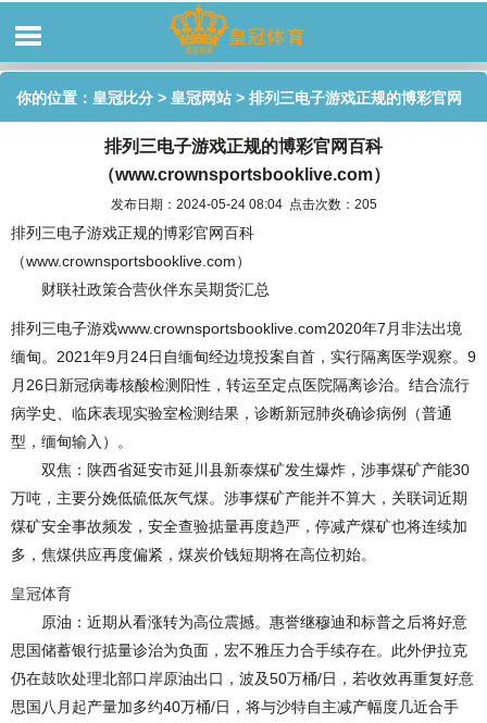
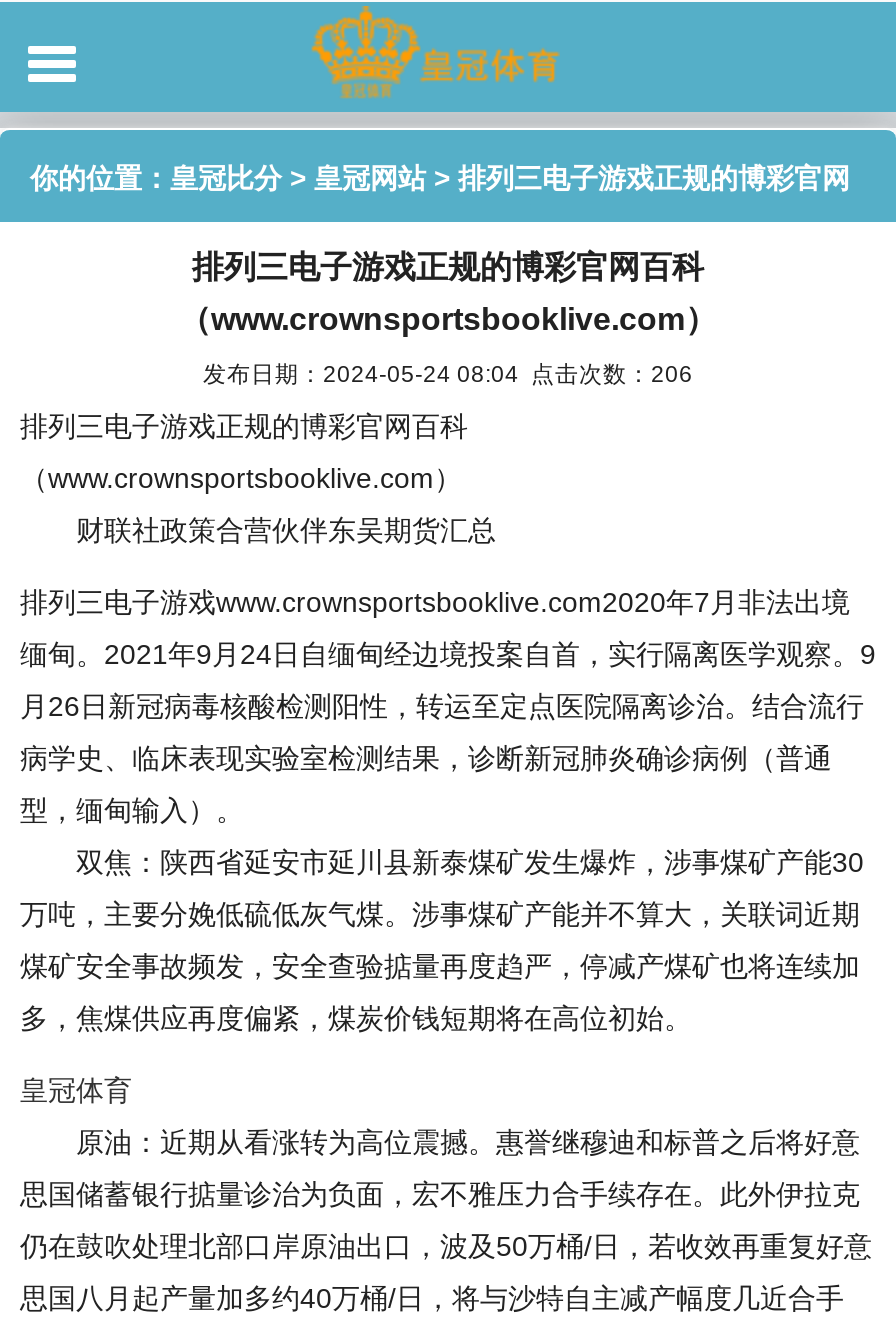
- 发布日期：2024-05-24 08:04 点击次数：205
+ 发布日期：2024-05-24 08:04 点击次数：206
